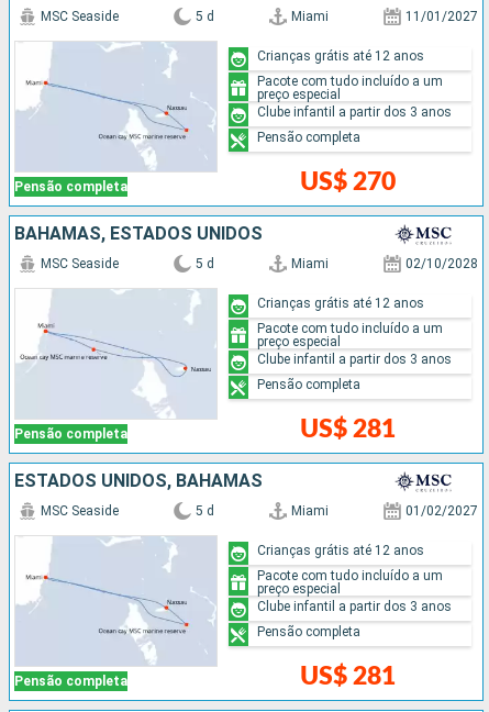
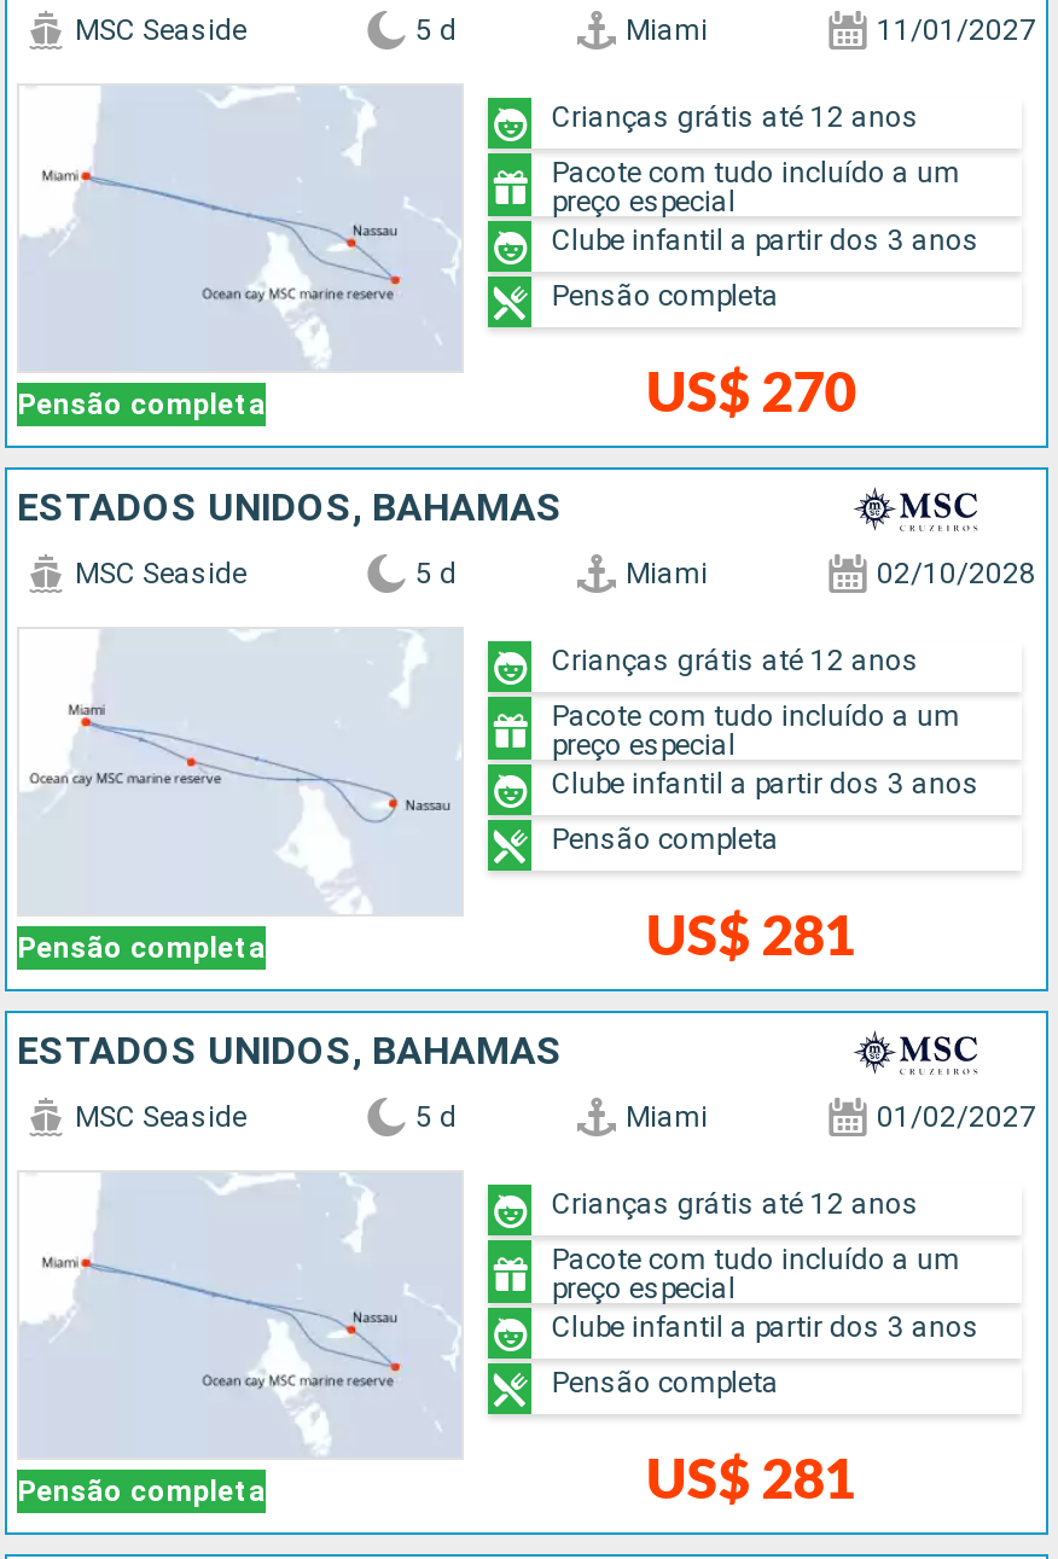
- BAHAMAS, ESTADOS UNIDOS
+ ESTADOS UNIDOS, BAHAMAS
